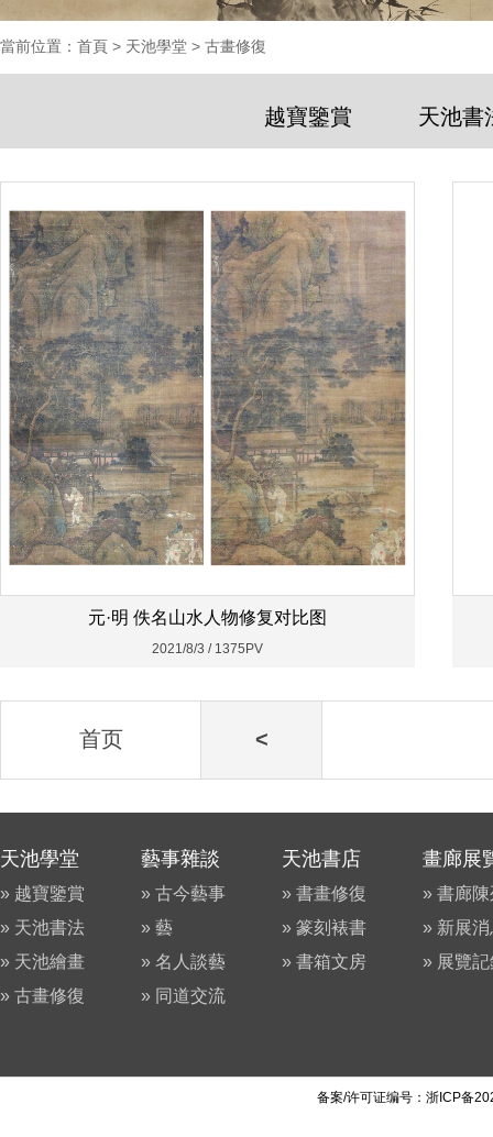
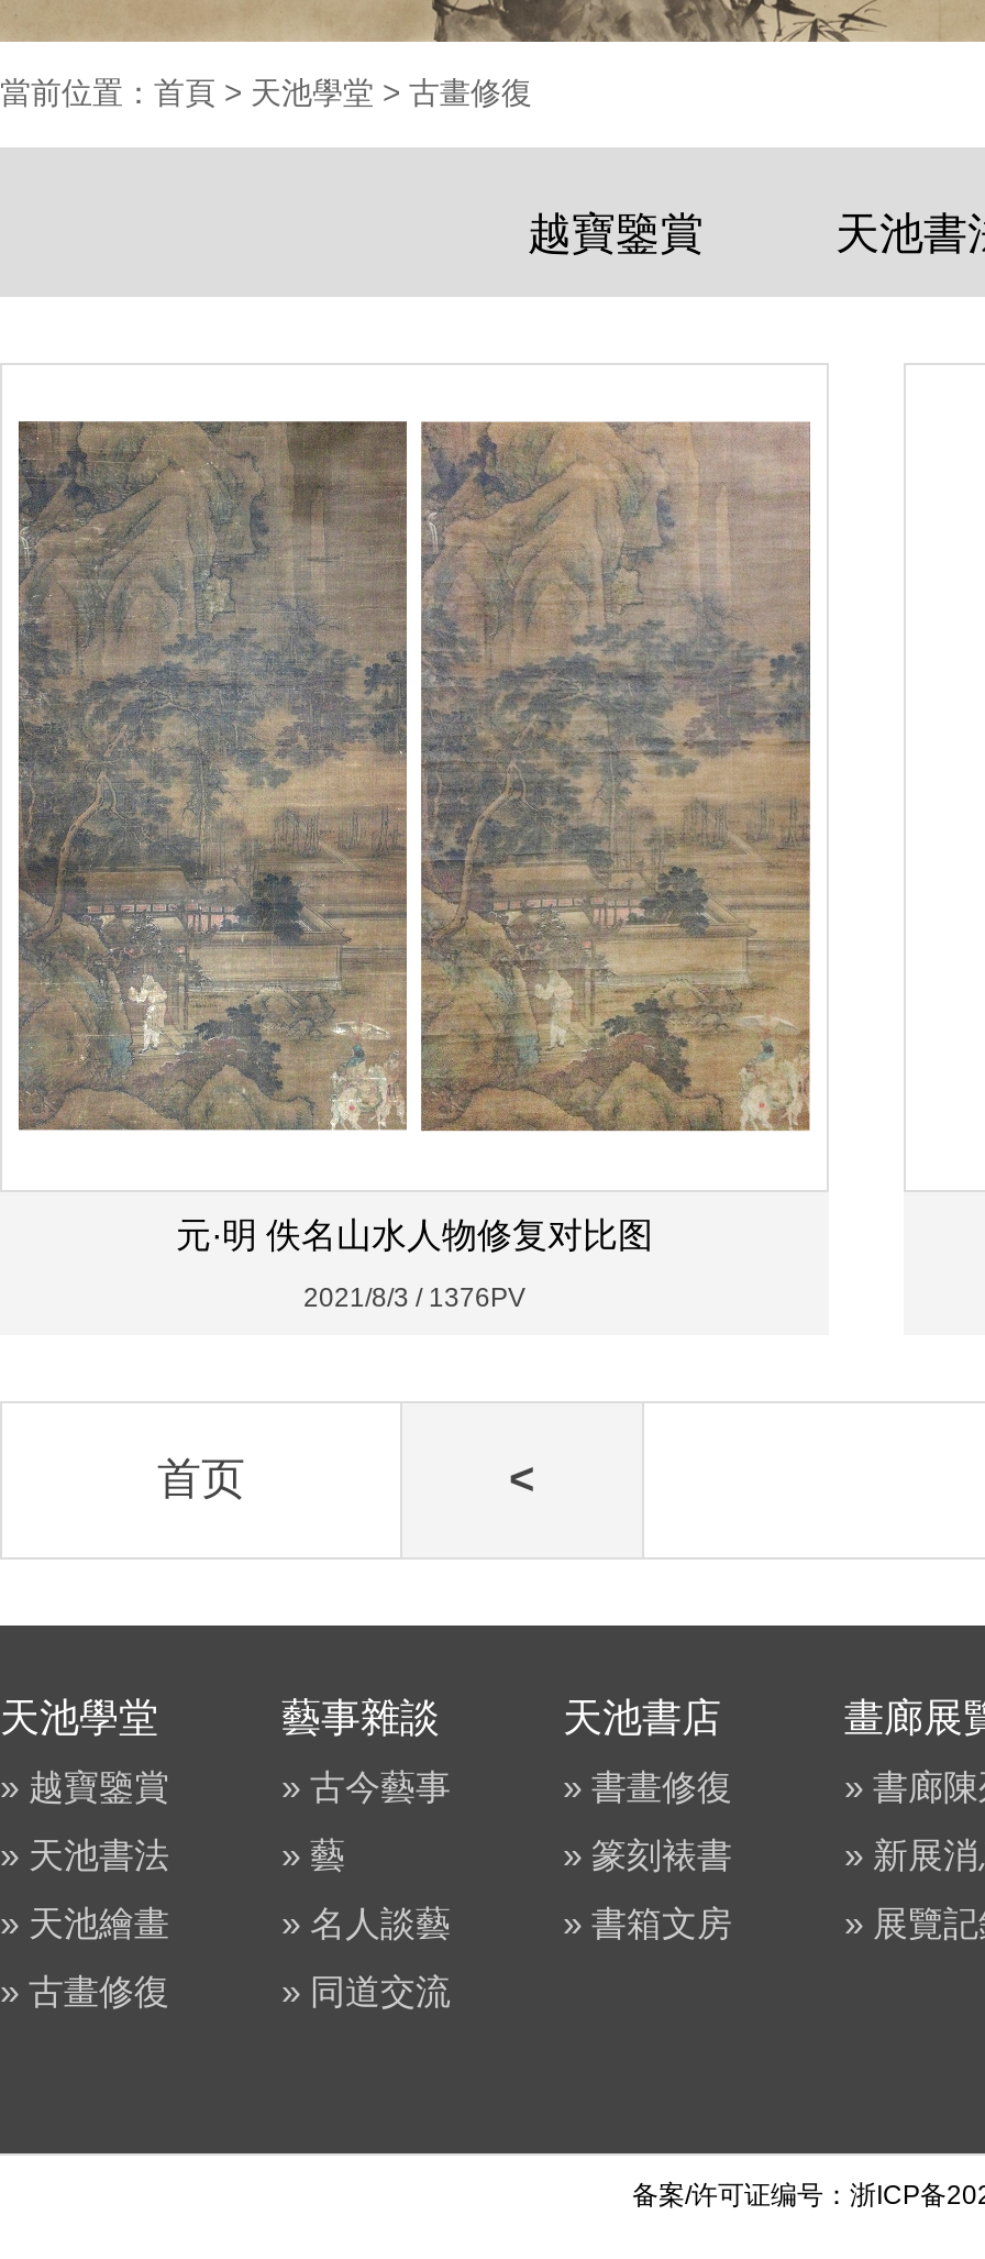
- 2021/8/3 / 1375PV
+ 2021/8/3 / 1376PV
